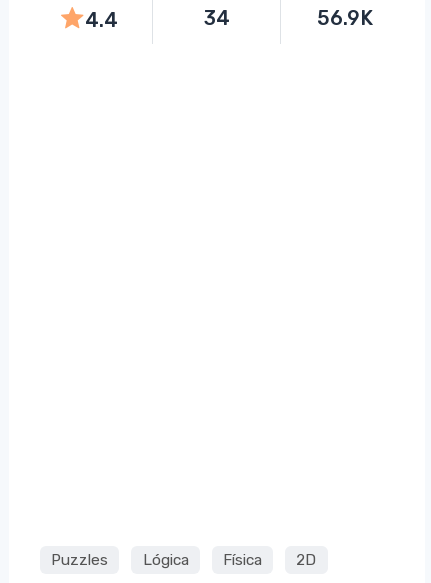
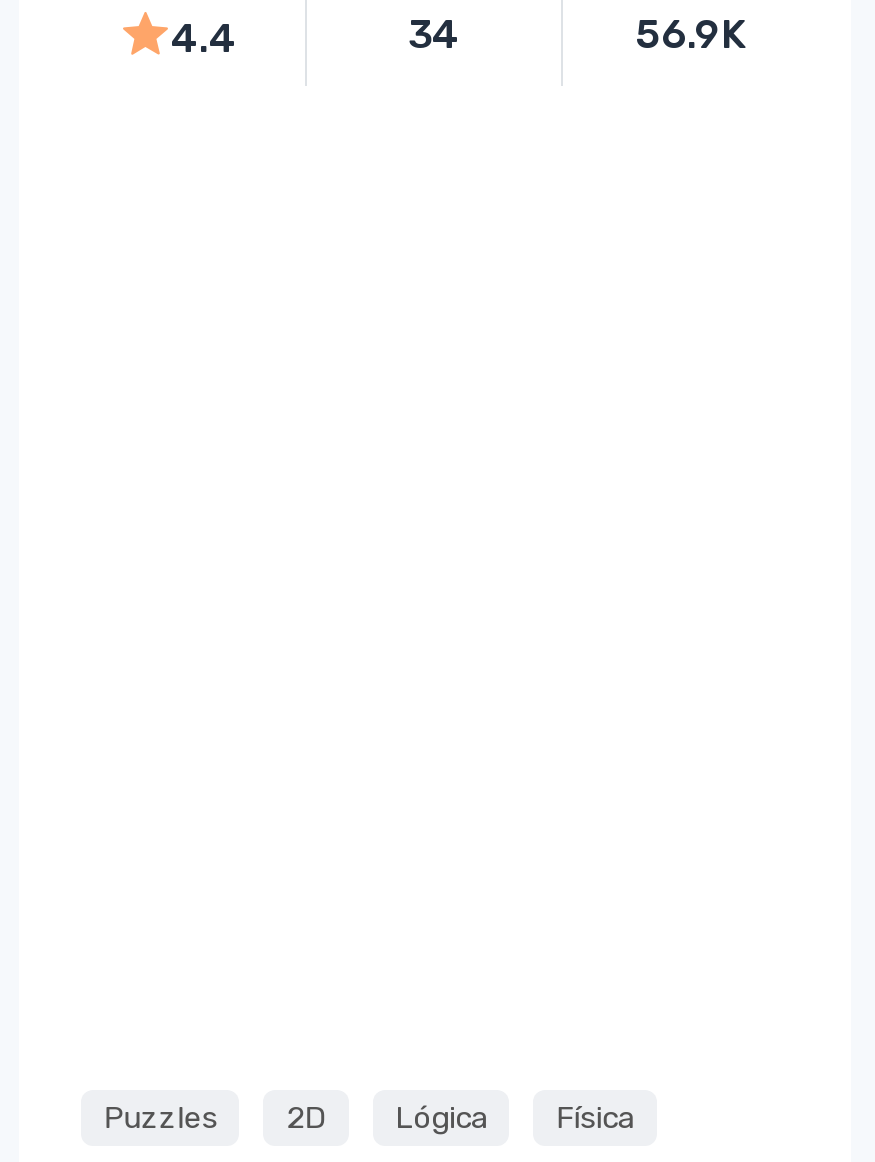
- 2D

+ 2D
